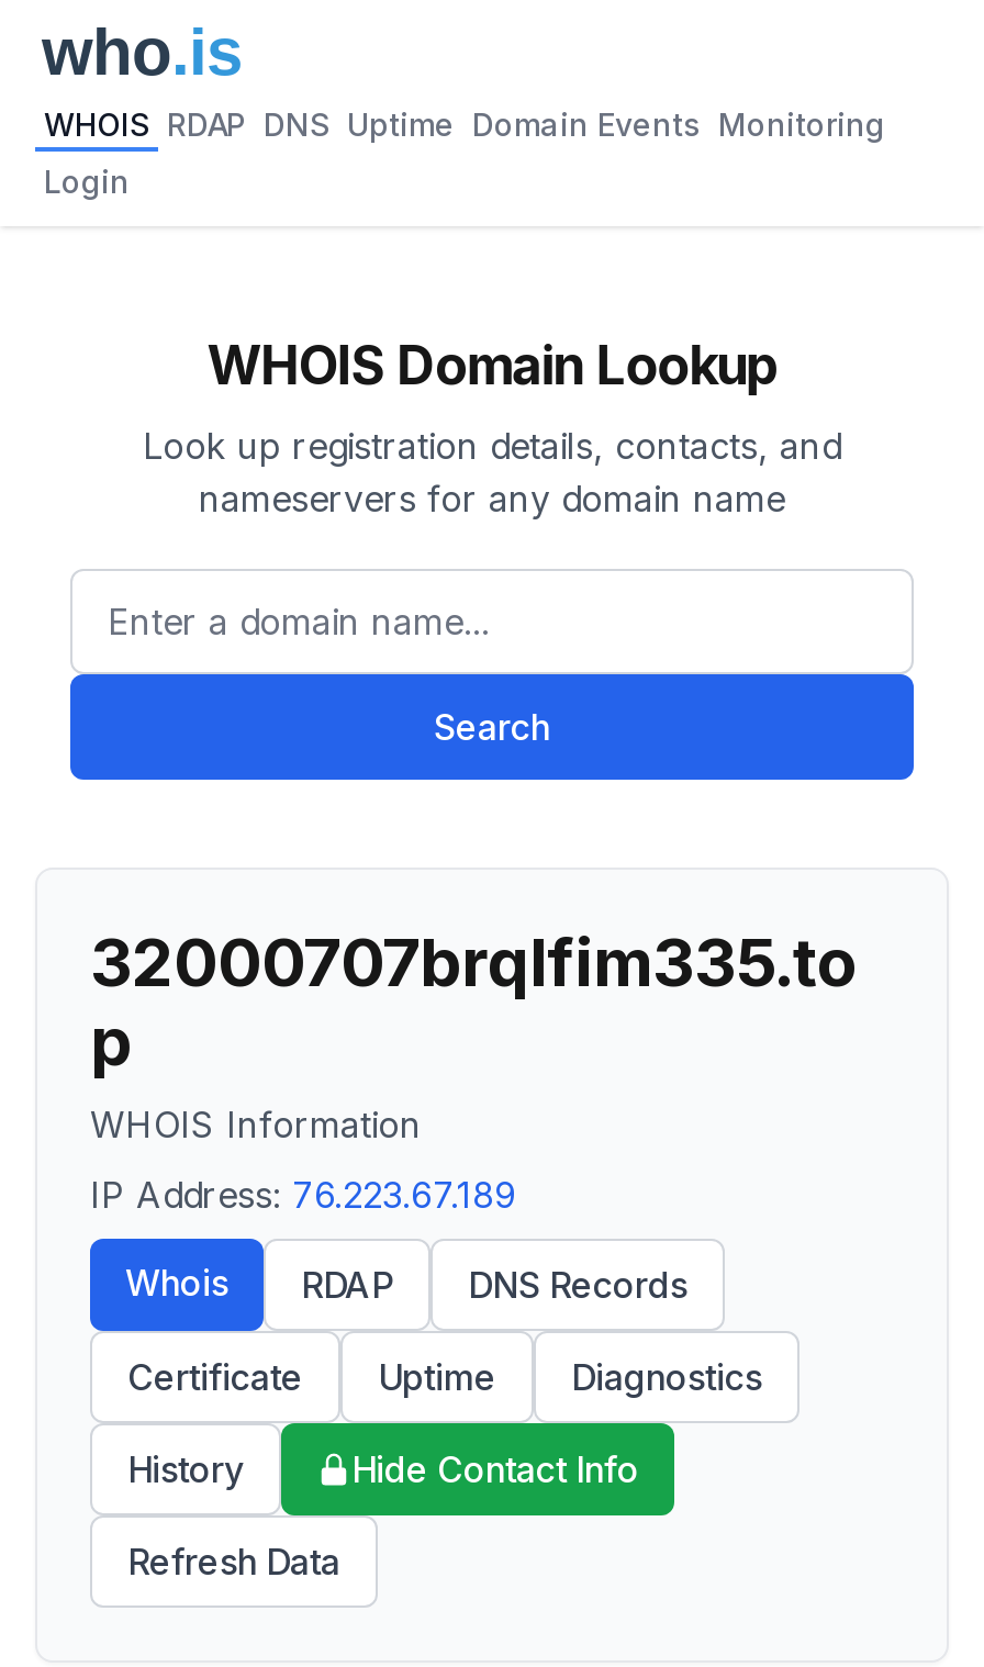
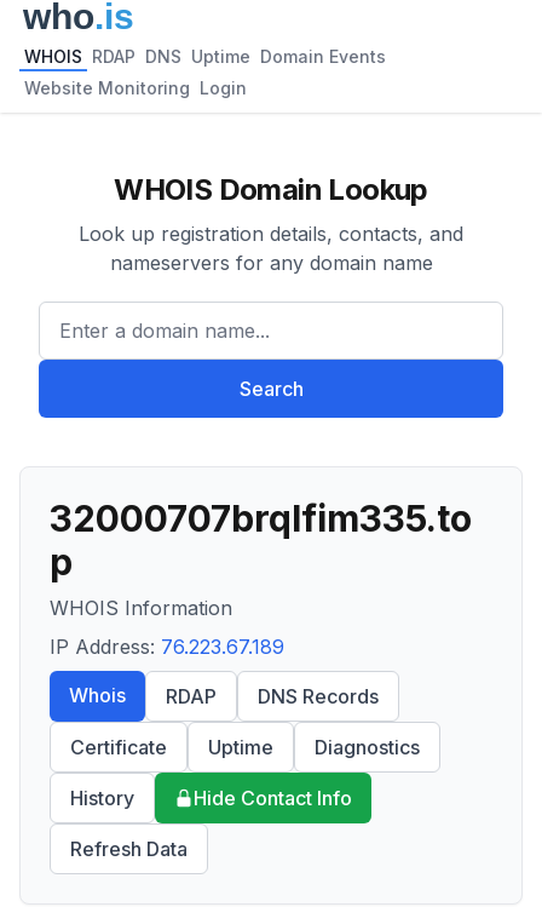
- WHOIS RDAP DNS Uptime Domain Events Monitoring
+ WHOIS RDAP DNS Uptime Domain Events

- Login
+ Website Monitoring Login
